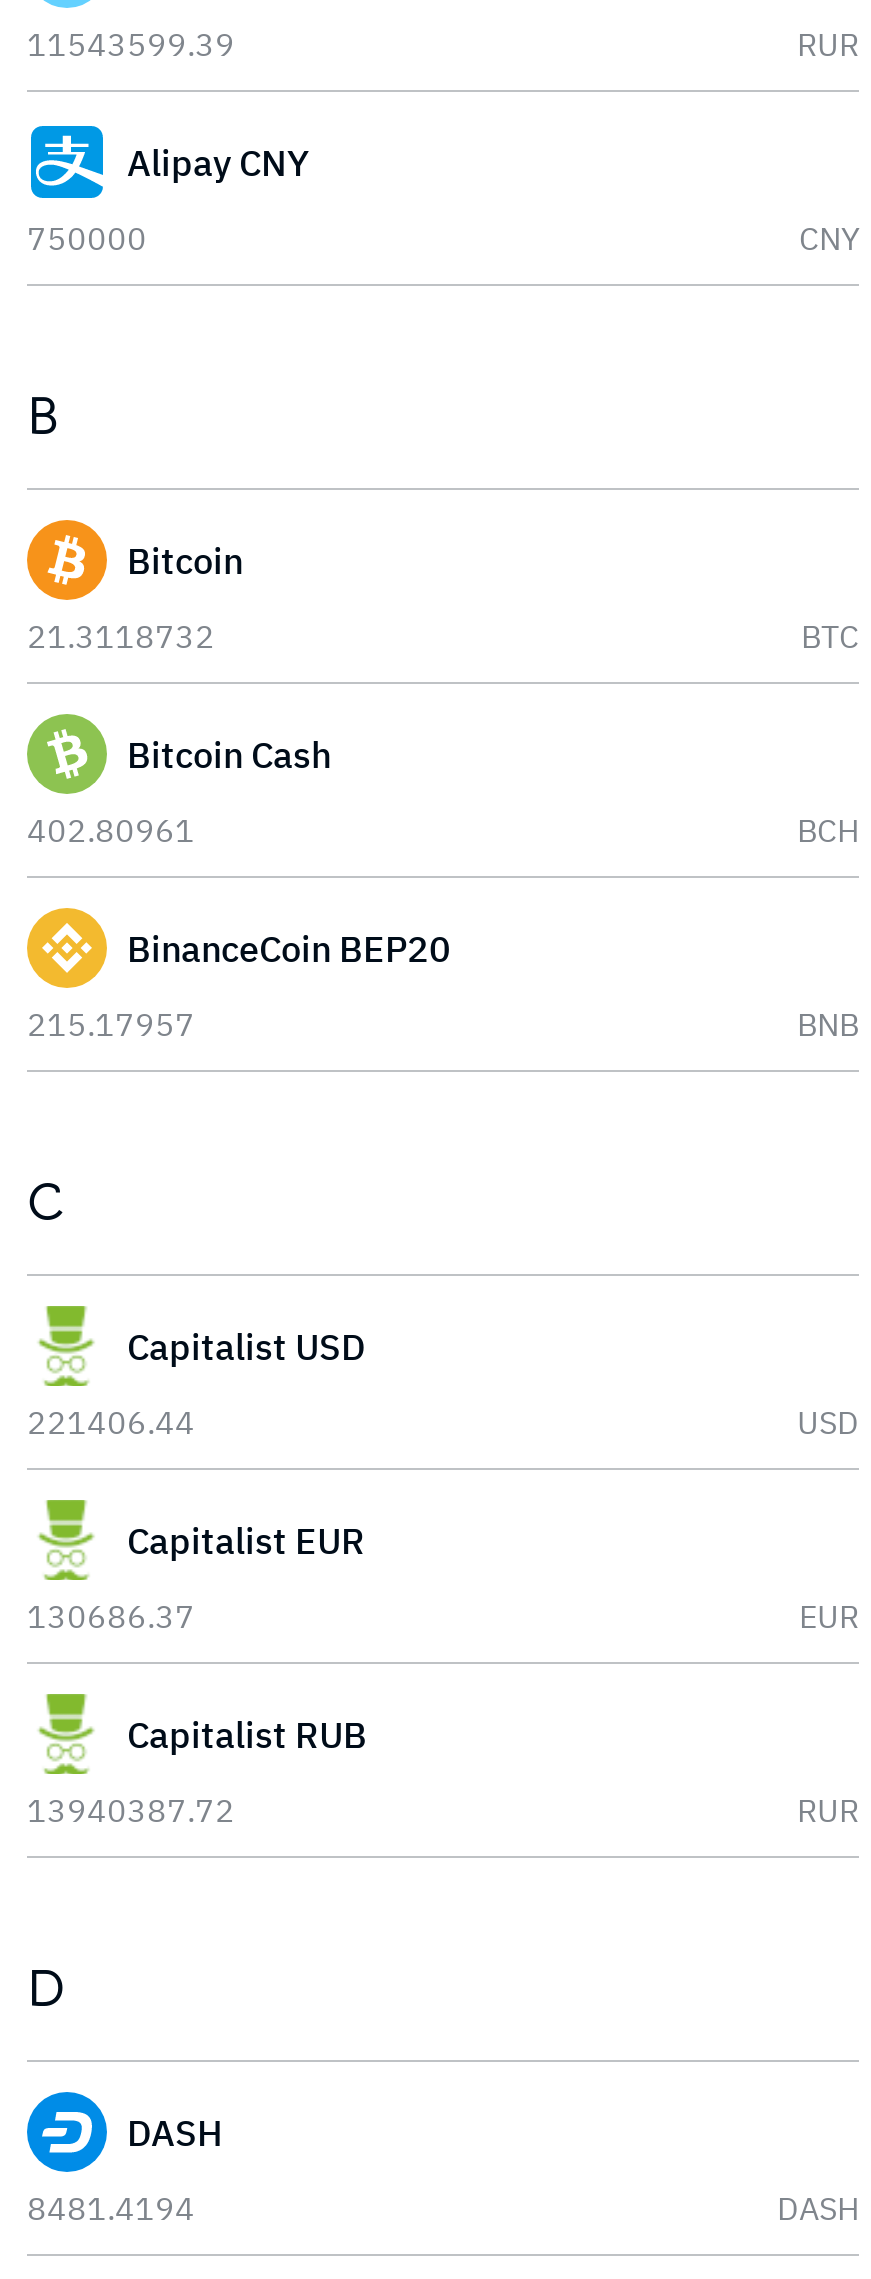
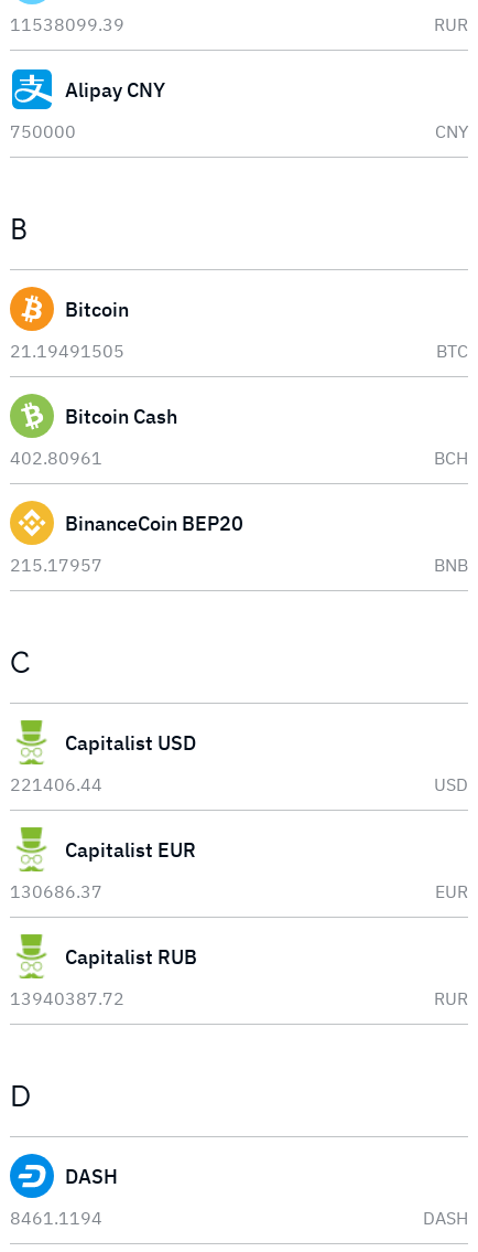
- 11543599.39
+ 11538099.39

- 21.3118732
+ 21.19491505

- 8481.4194
+ 8461.1194
